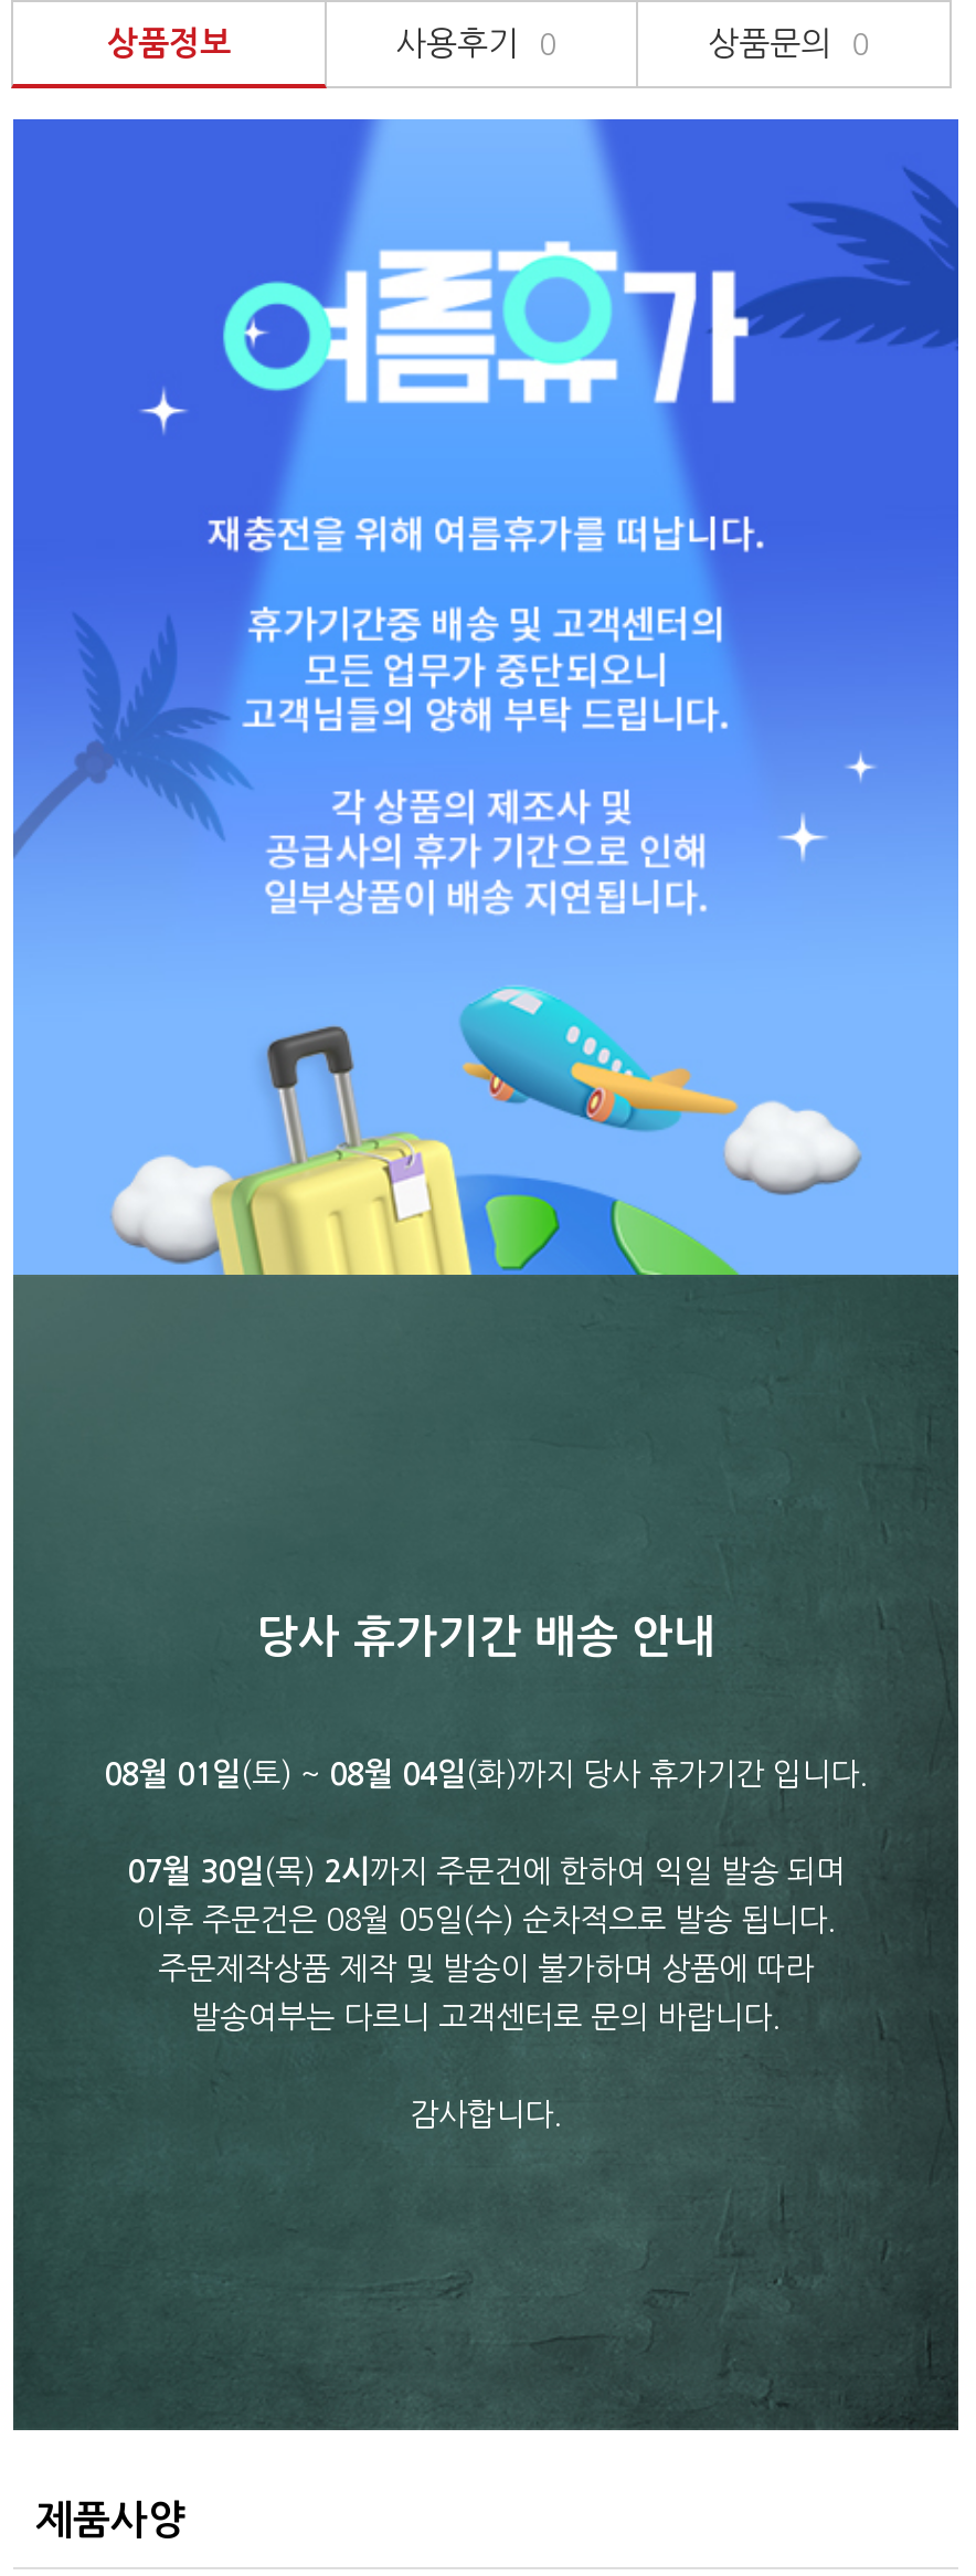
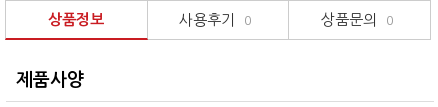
- [image]
- 당사 휴가기간 배송 안내
- 08월 01일 (토) ~ 08월 04일 (화)까지 당사 휴가기간 입니다.
- 07월 30일 (목) 2시까지 주문건에 한하여 익일 발송 되며
- 이후 주문건은 08월 05일(수) 순차적으로 발송 됩니다.
- 주문제작상품 제작 및 발송이 불가하며 상품에 따라
- 발송여부는 다르니 고객센터로 문의 바랍니다.
- 감사합니다.
